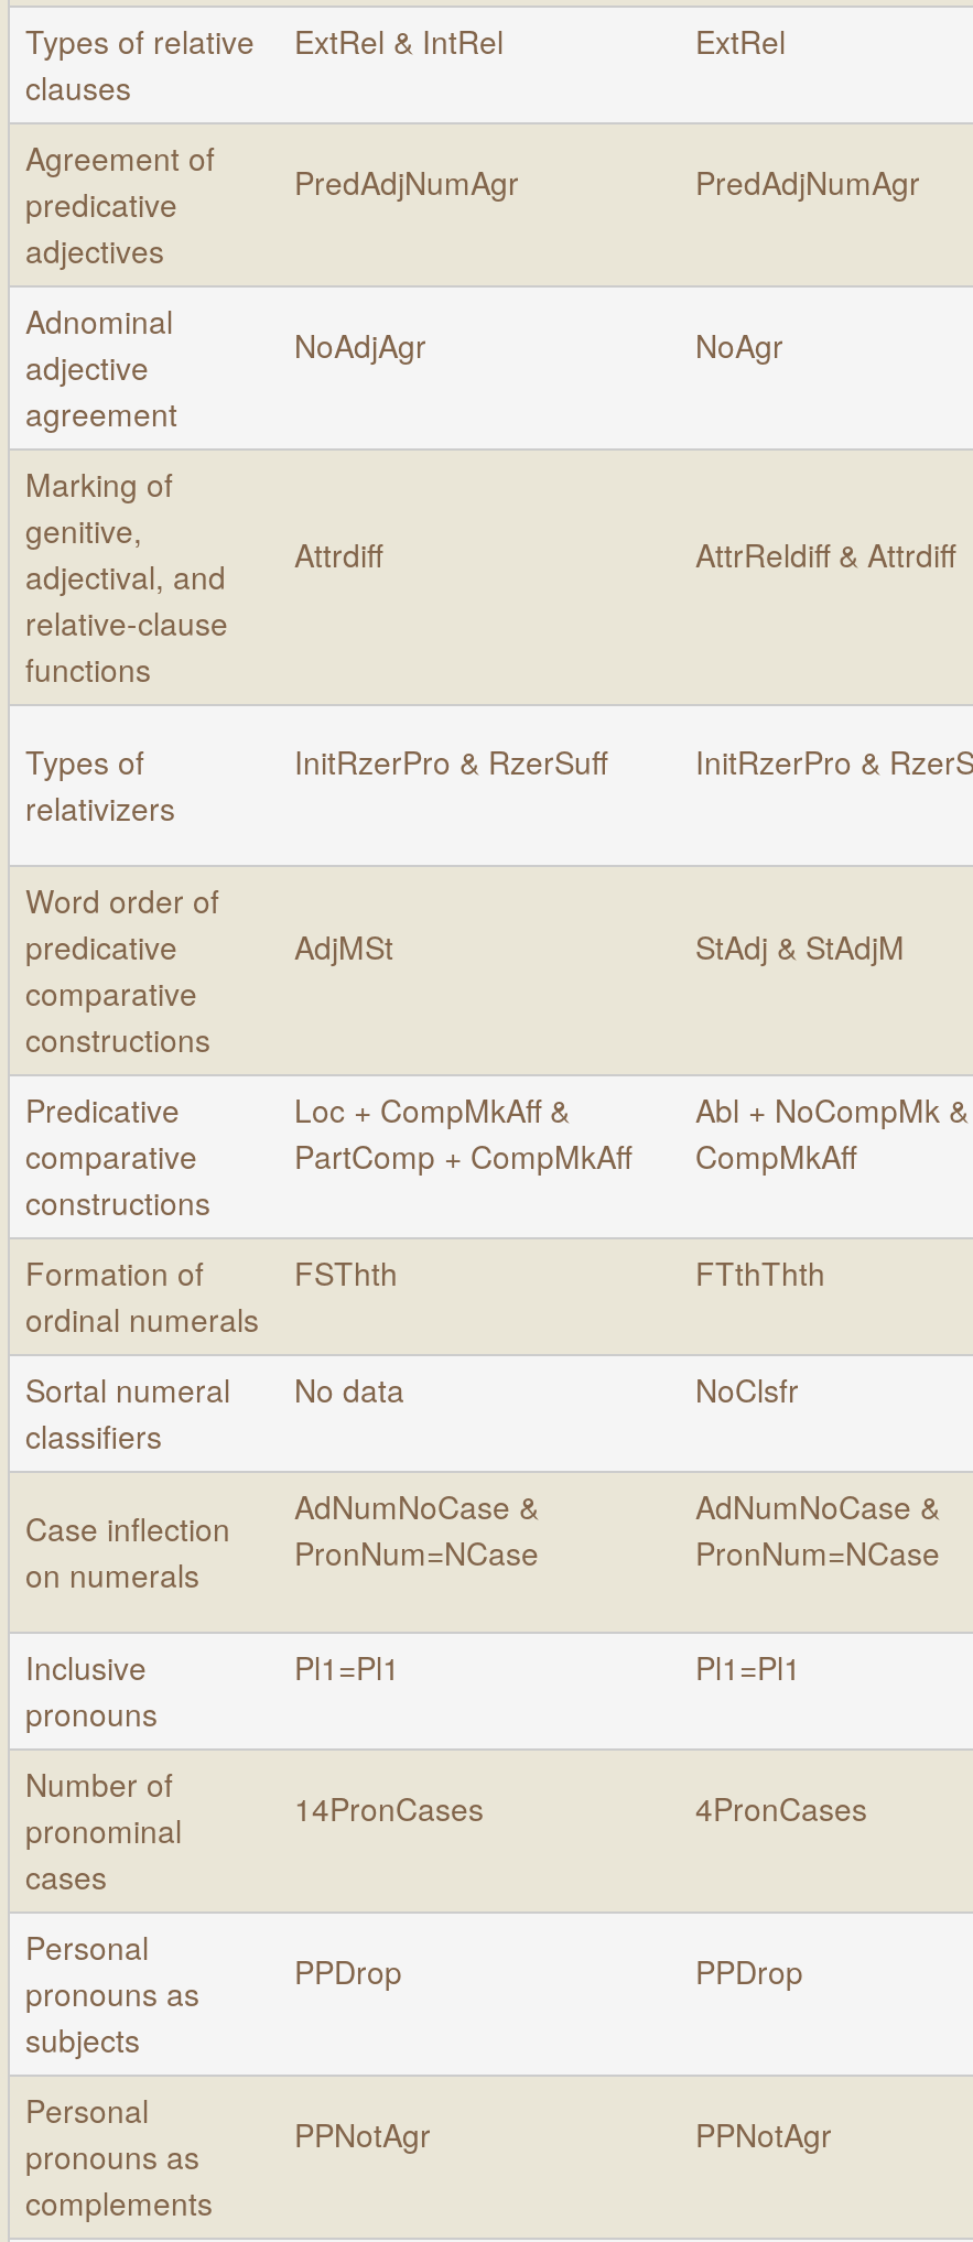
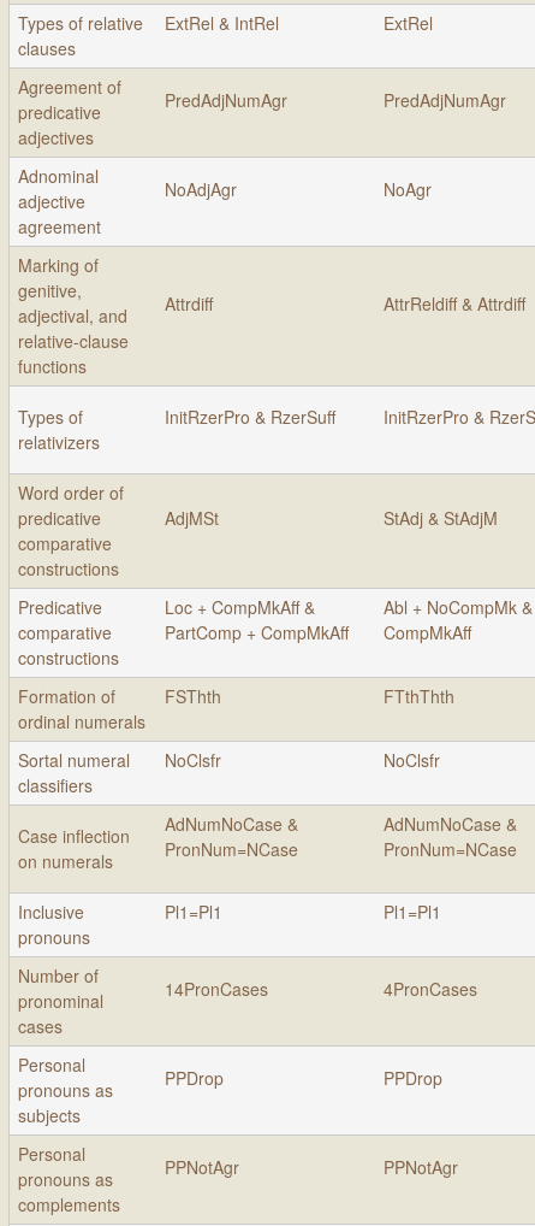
- No data
+ NoClsfr
